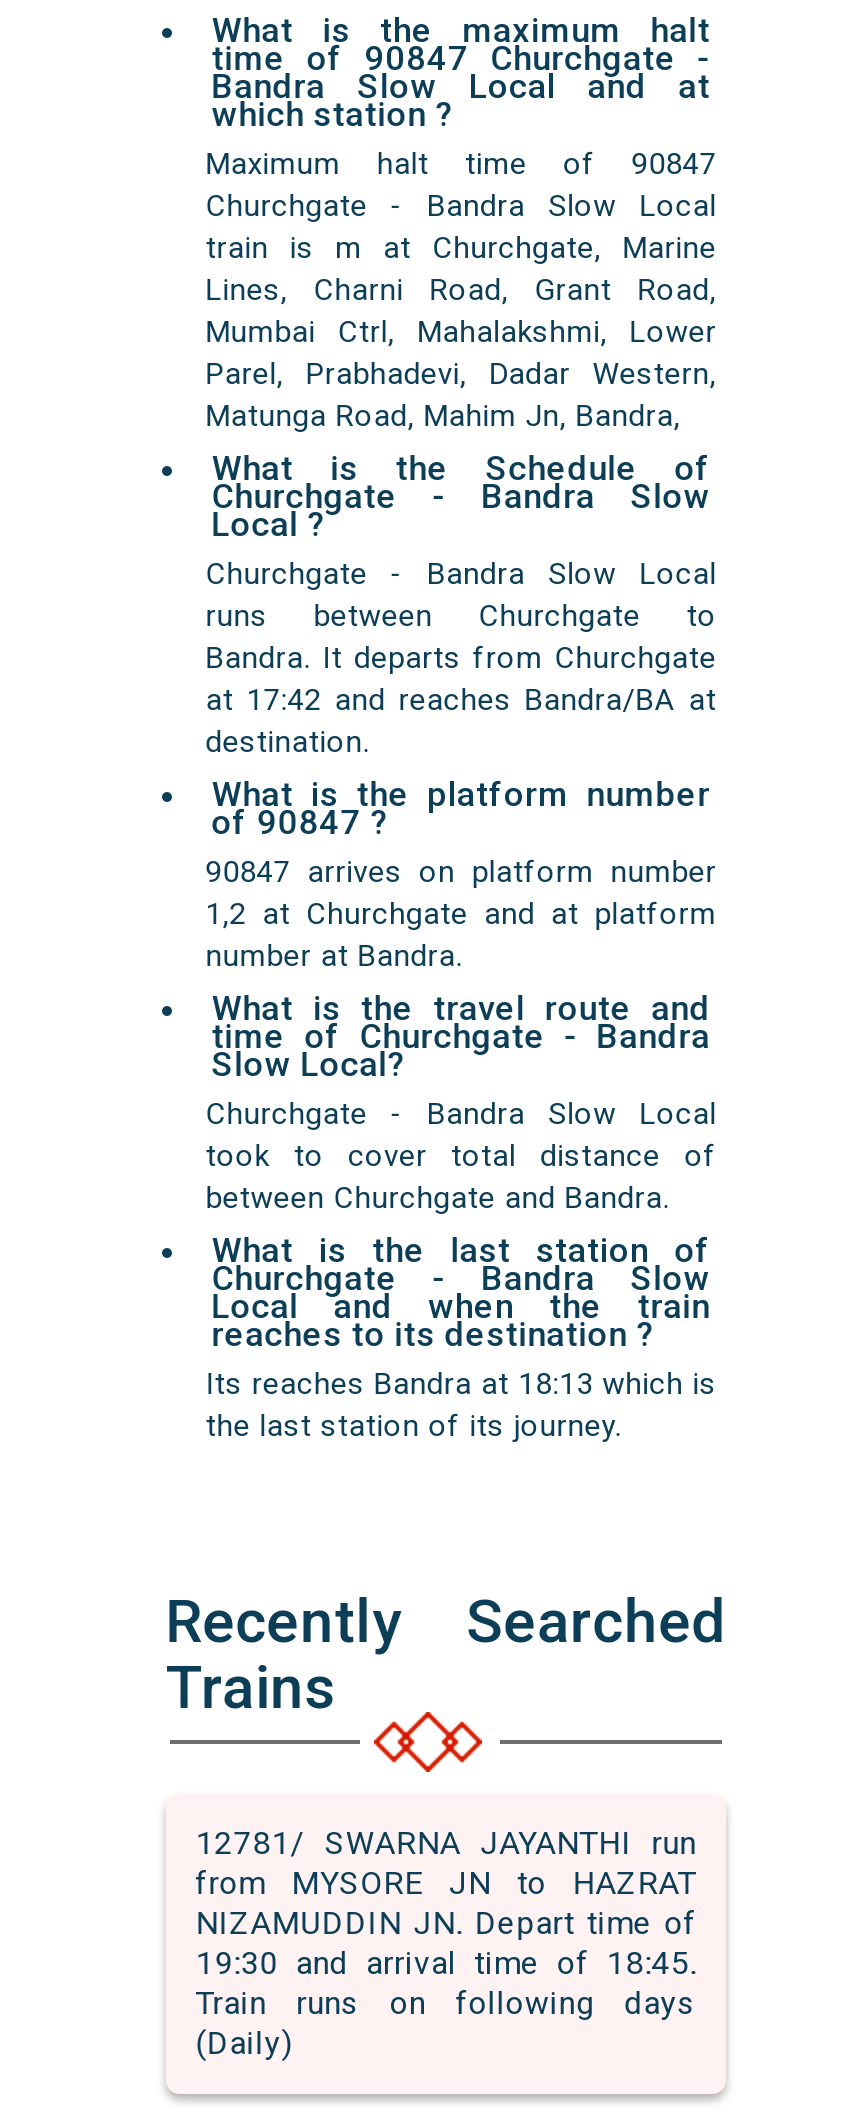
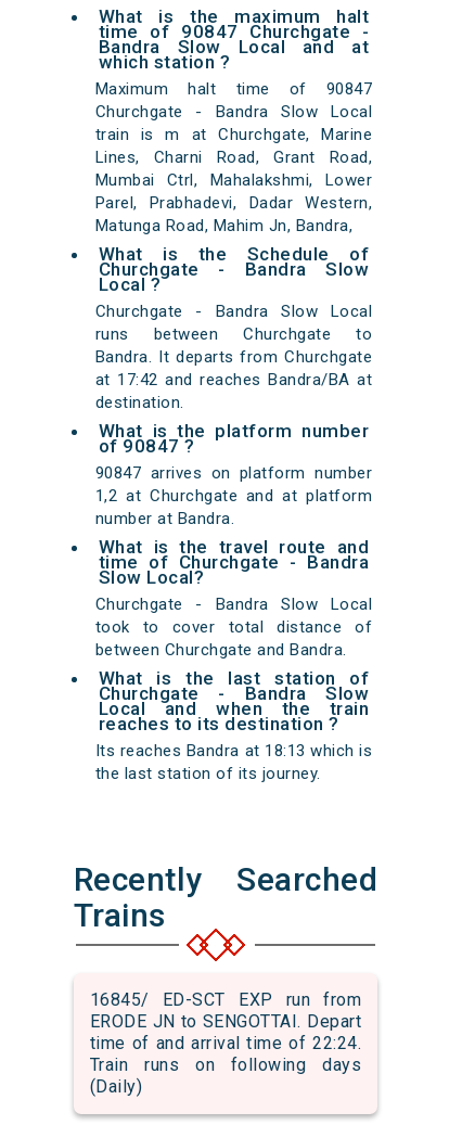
- 12781/ SWARNA JAYANTHI run
- from MYSORE JN to HAZRAT
- NIZAMUDDIN JN. Depart time of
- 19:30 and arrival time of 18:45.
+ 16845/ ED-SCT EXP run from
+ ERODE JN to SENGOTTAI. Depart
+ time of and arrival time of 22:24.
